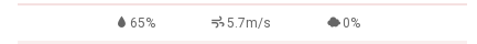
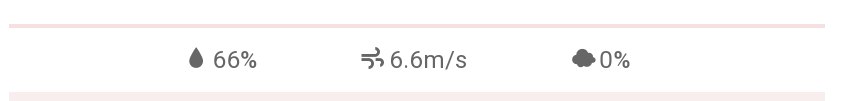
- 65%
- 5.7m/s
+ 66%
+ 6.6m/s
